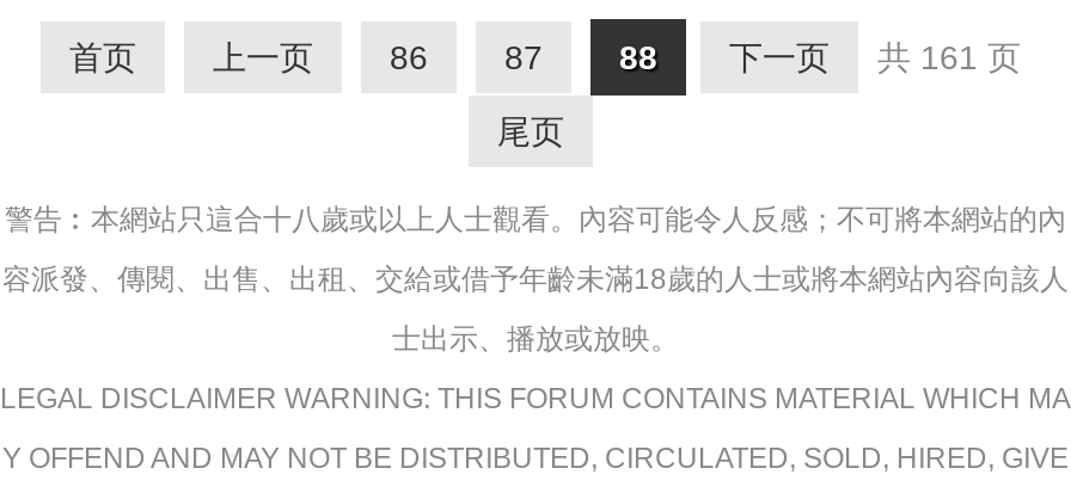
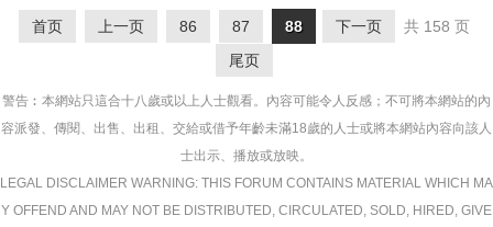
- 首页 上一页 86 87 88 下一页 共 161 页
+ 首页 上一页 86 87 88 下一页 共 158 页
